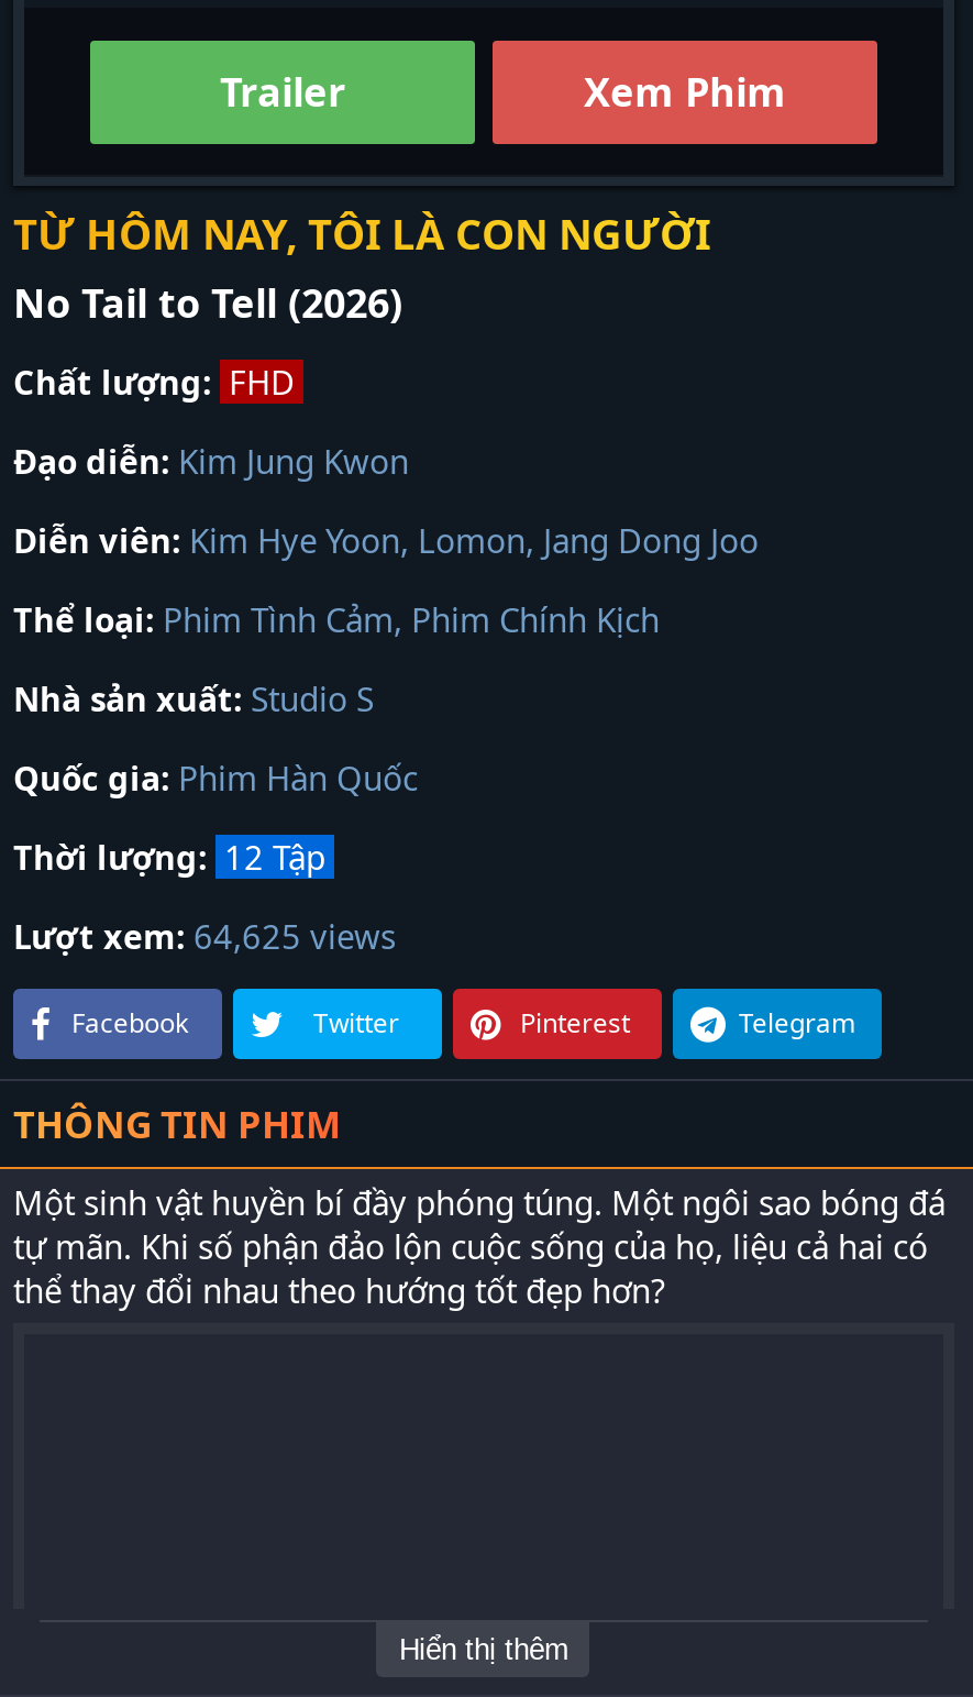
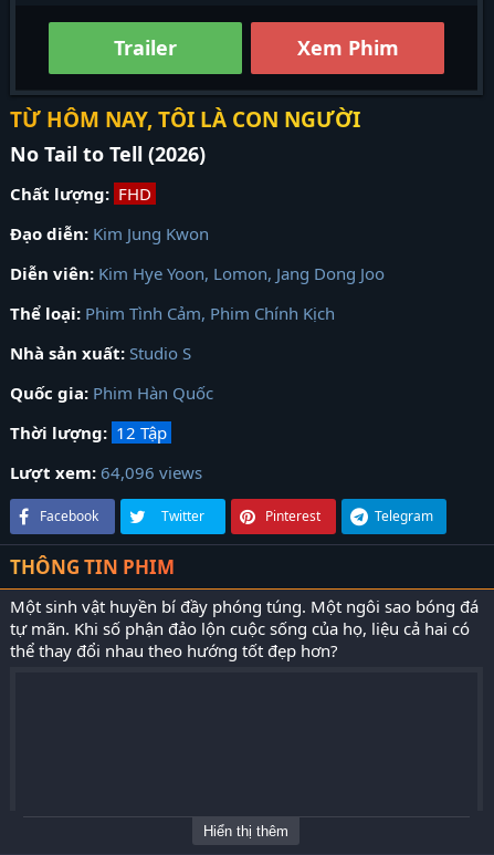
- Lượt xem: 64,625 views
+ Lượt xem: 64,096 views
